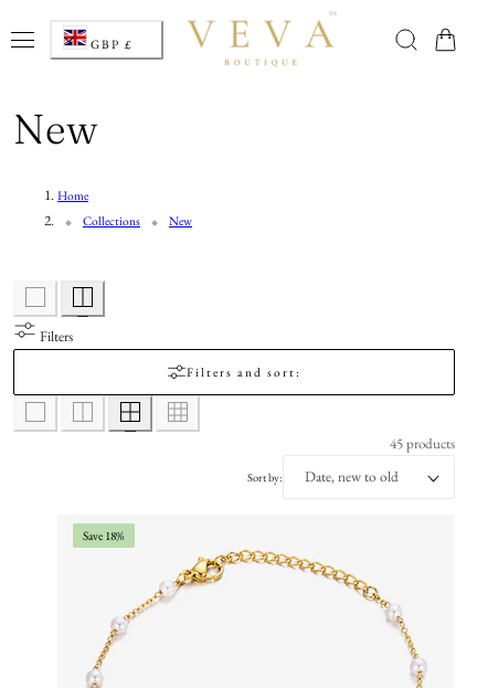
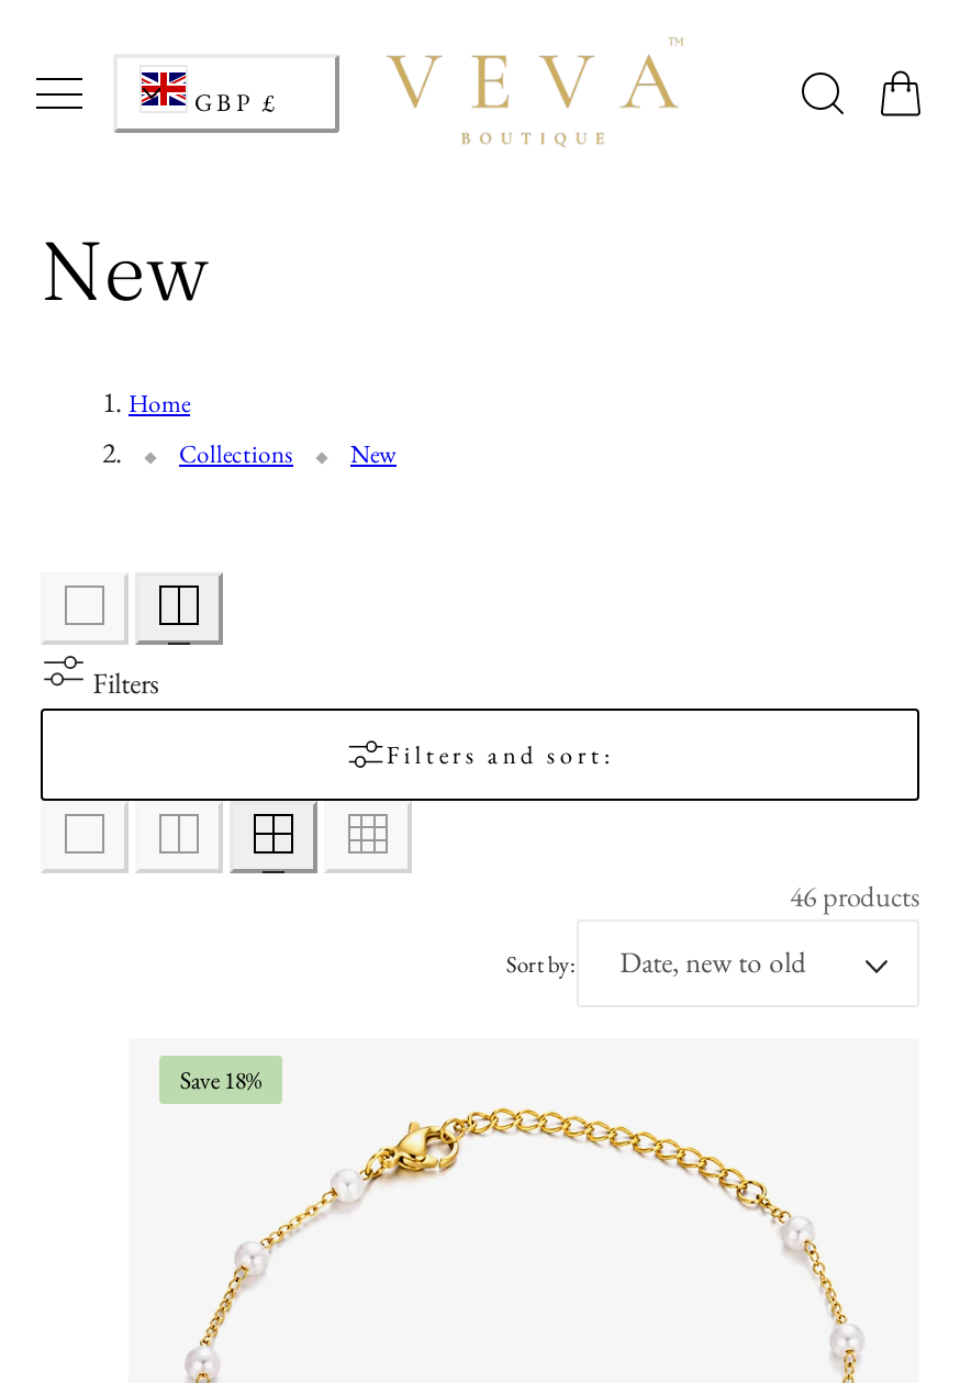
- 45 products
+ 46 products
